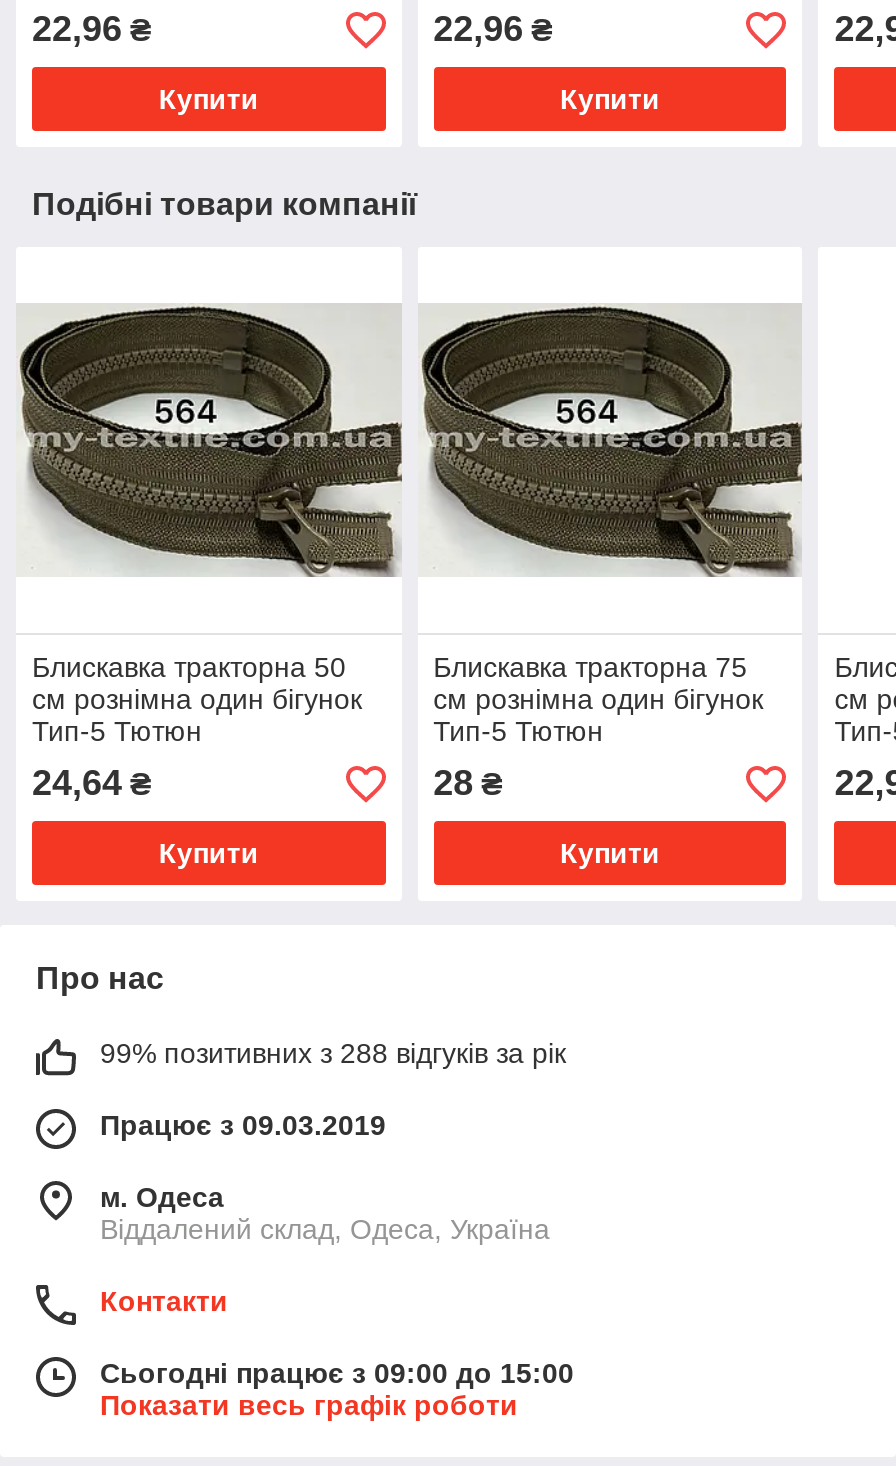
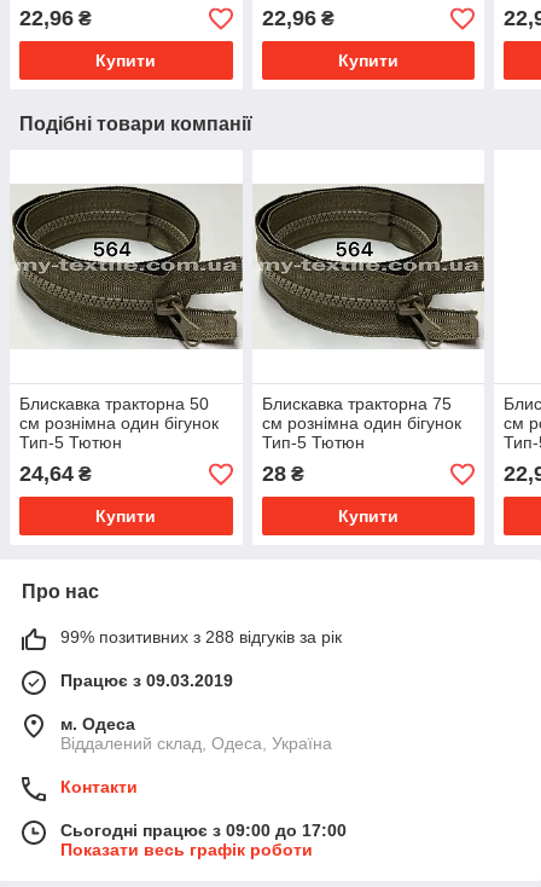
- Сьогодні працює з 09:00 до 15:00
+ Сьогодні працює з 09:00 до 17:00
